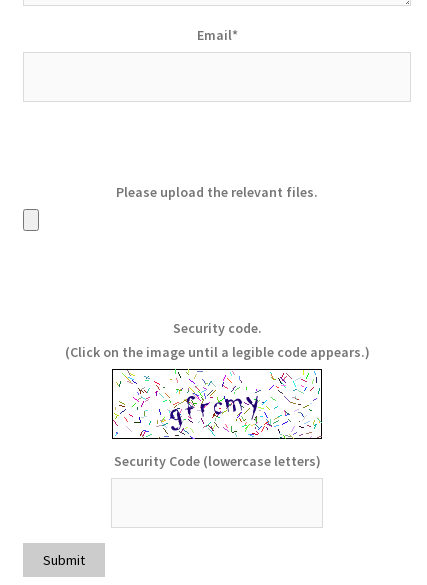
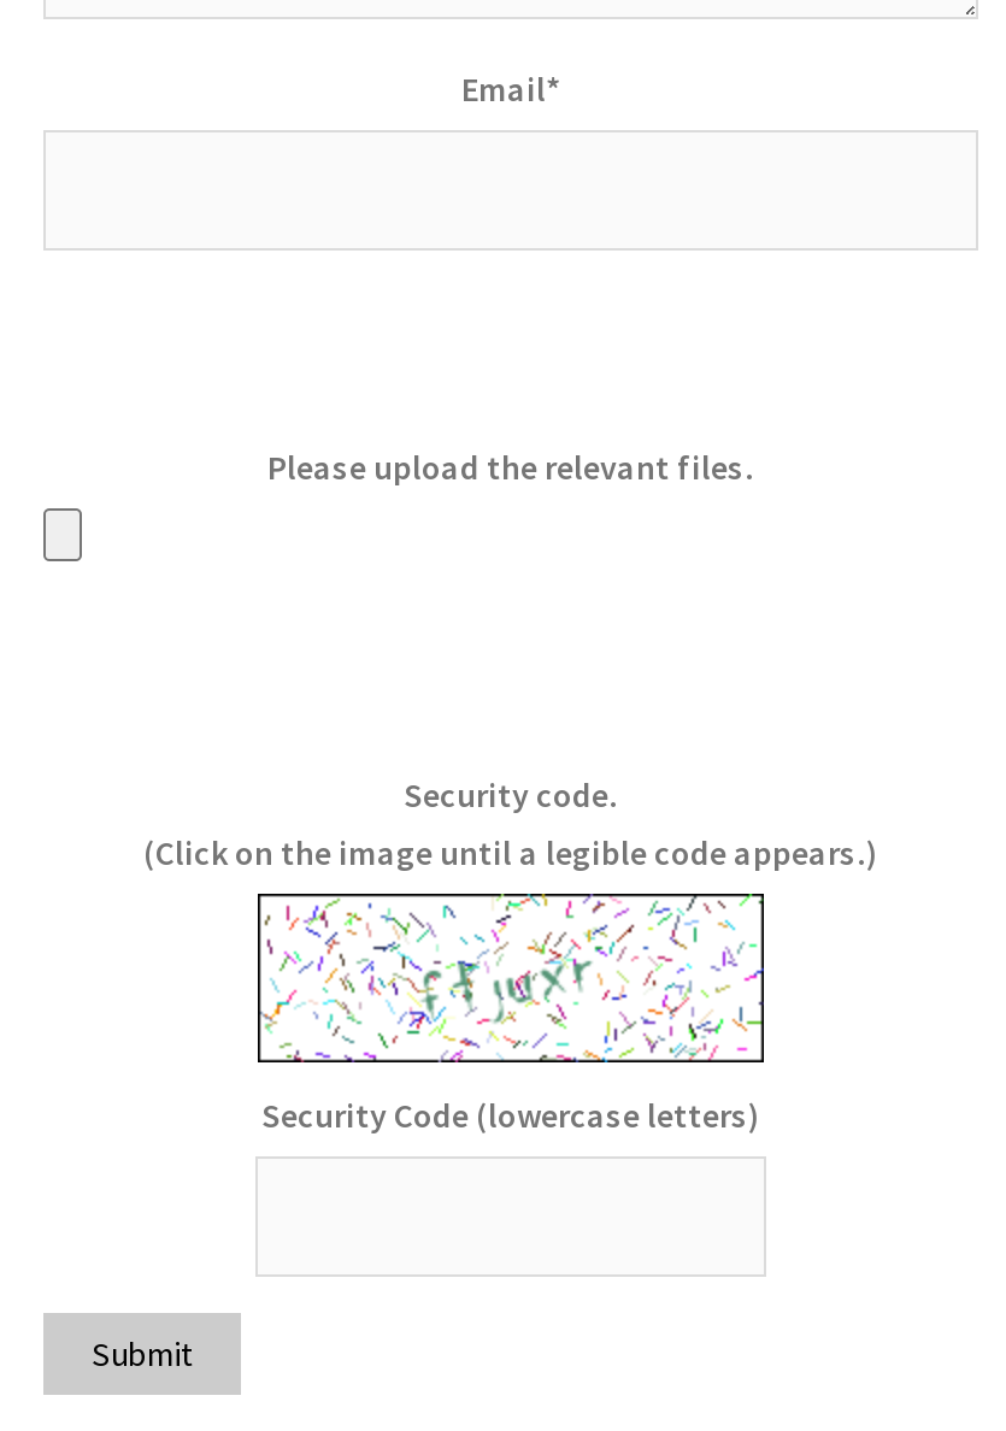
- [image]
+ [image]
